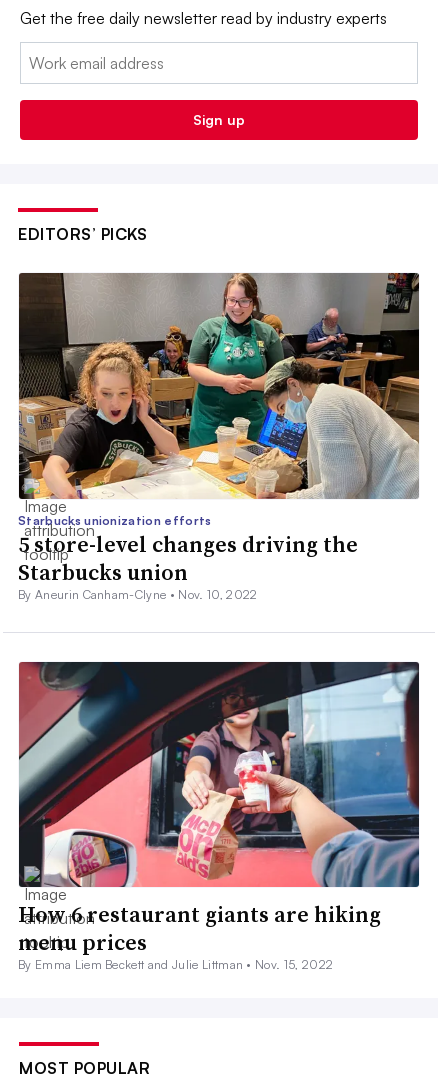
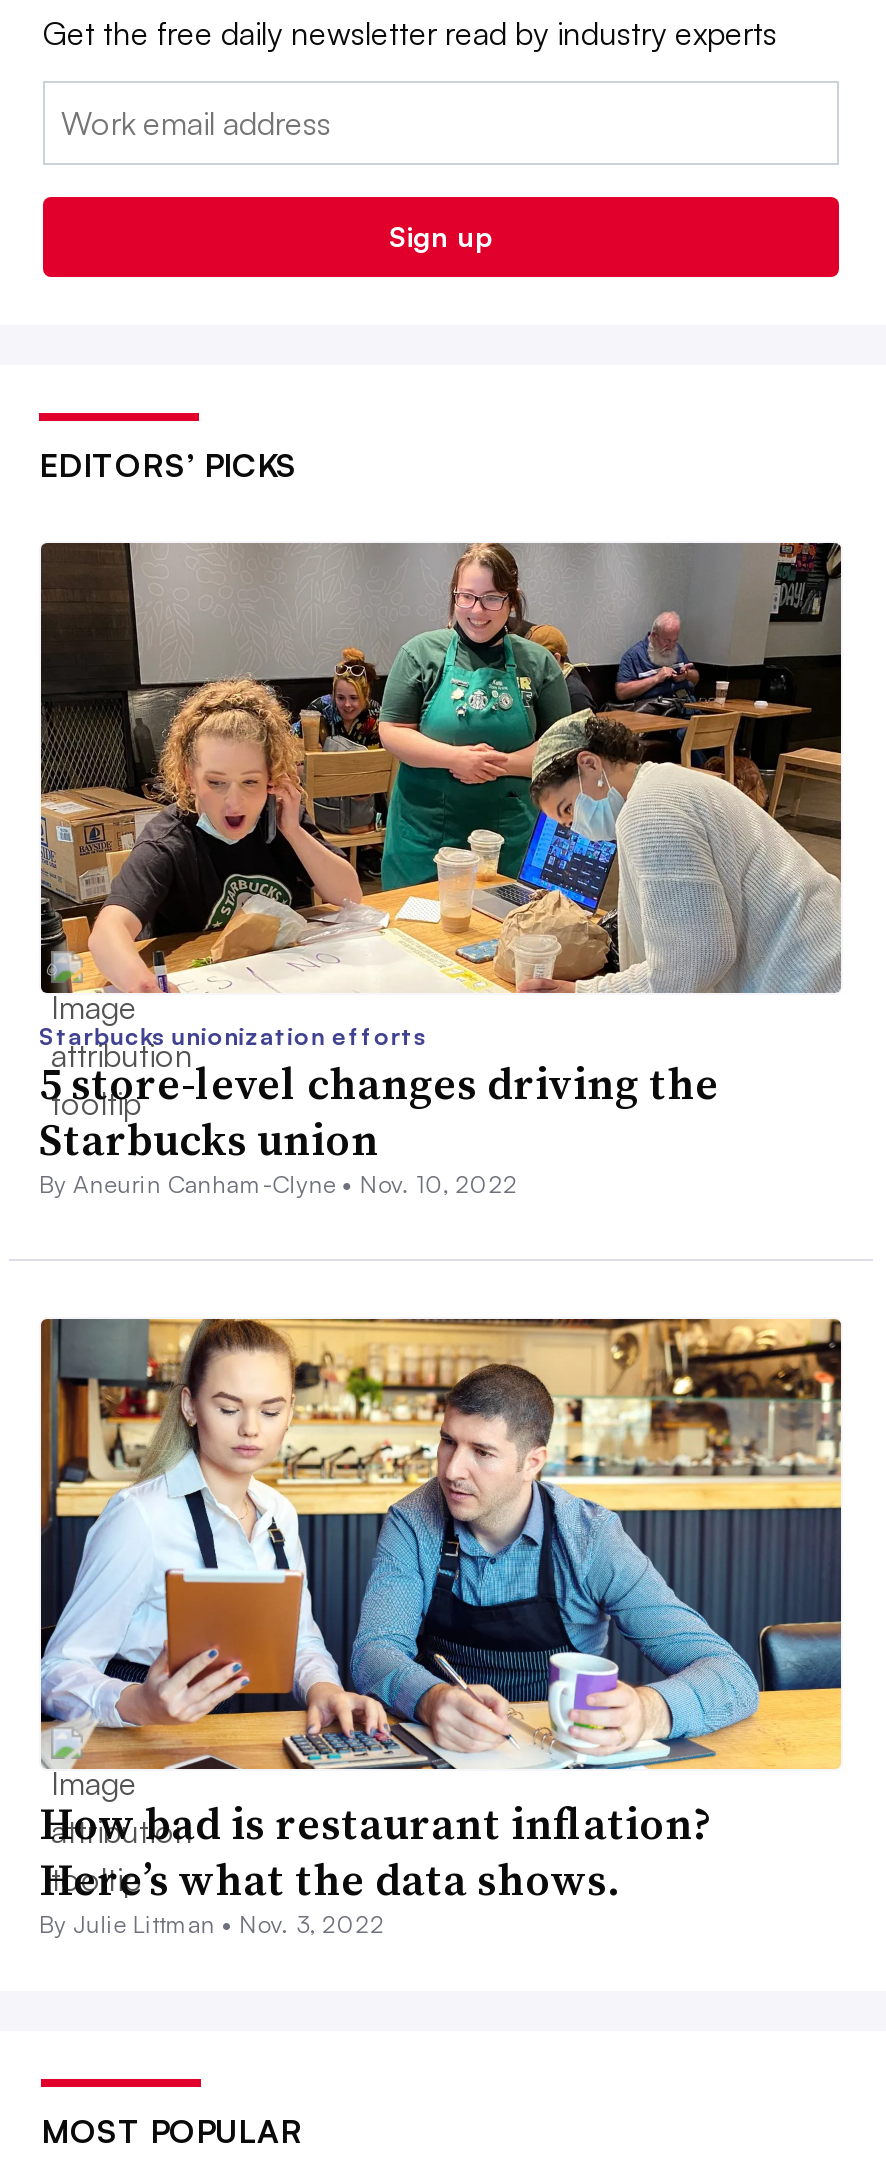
- [image]
- How 6 restaurant giants are hiking
- menu prices
- By Emma Liem Beckett and Julie Littman • Nov. 15, 2022
+ [image]
+ How bad is restaurant inflation?
+ Here’s what the data shows.
+ By Julie Littman • Nov. 3, 2022
